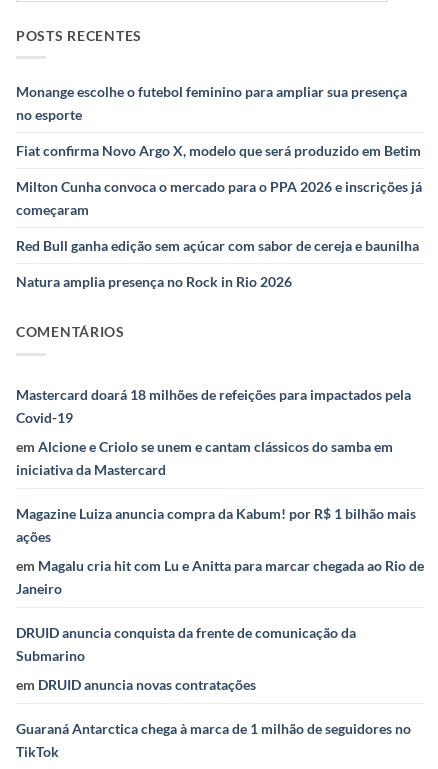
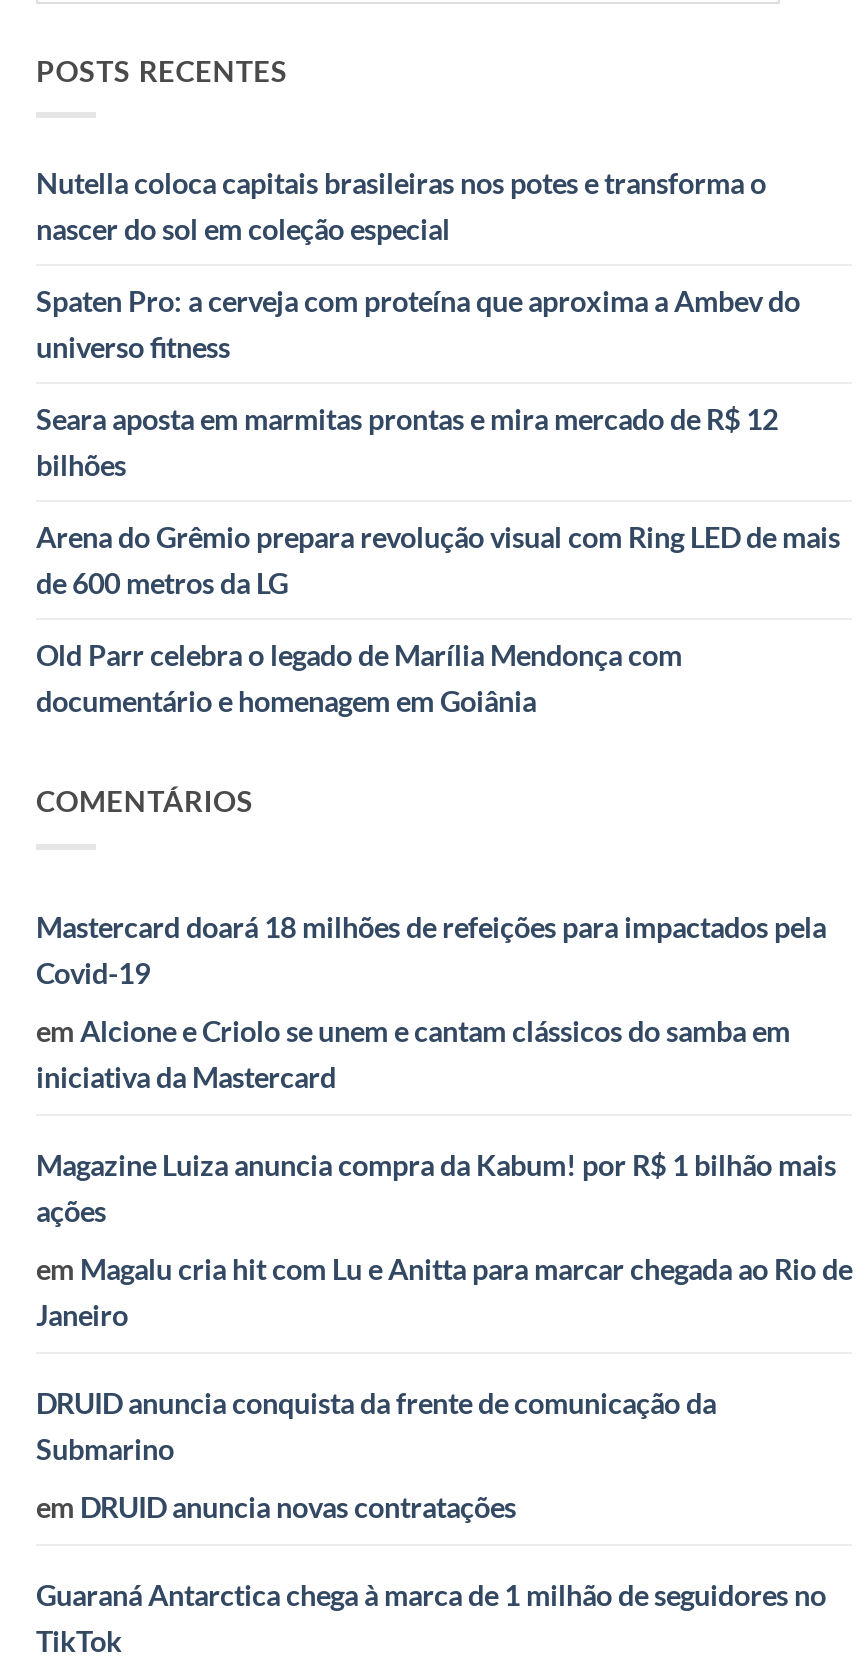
- Monange escolhe o futebol feminino para ampliar sua presença
- no esporte
+ Nutella coloca capitais brasileiras nos potes e transforma o
+ nascer do sol em coleção especial

- Fiat confirma Novo Argo X, modelo que será produzido em Betim
+ Spaten Pro: a cerveja com proteína que aproxima a Ambev do
+ universo fitness

- Milton Cunha convoca o mercado para o PPA 2026 e inscrições já
- começaram
+ Seara aposta em marmitas prontas e mira mercado de R$ 12
+ bilhões

- Red Bull ganha edição sem açúcar com sabor de cereja e baunilha
+ Arena do Grêmio prepara revolução visual com Ring LED de mais
+ de 600 metros da LG

- Natura amplia presença no Rock in Rio 2026
+ Old Parr celebra o legado de Marília Mendonça com
+ documentário e homenagem em Goiânia
